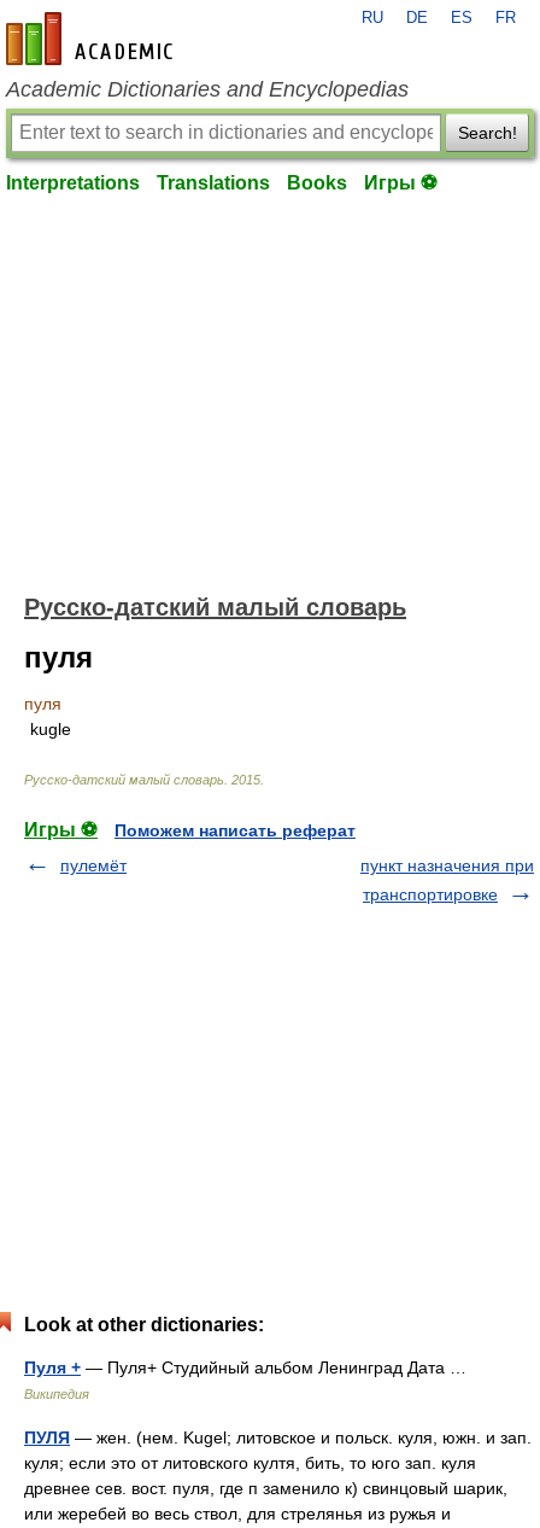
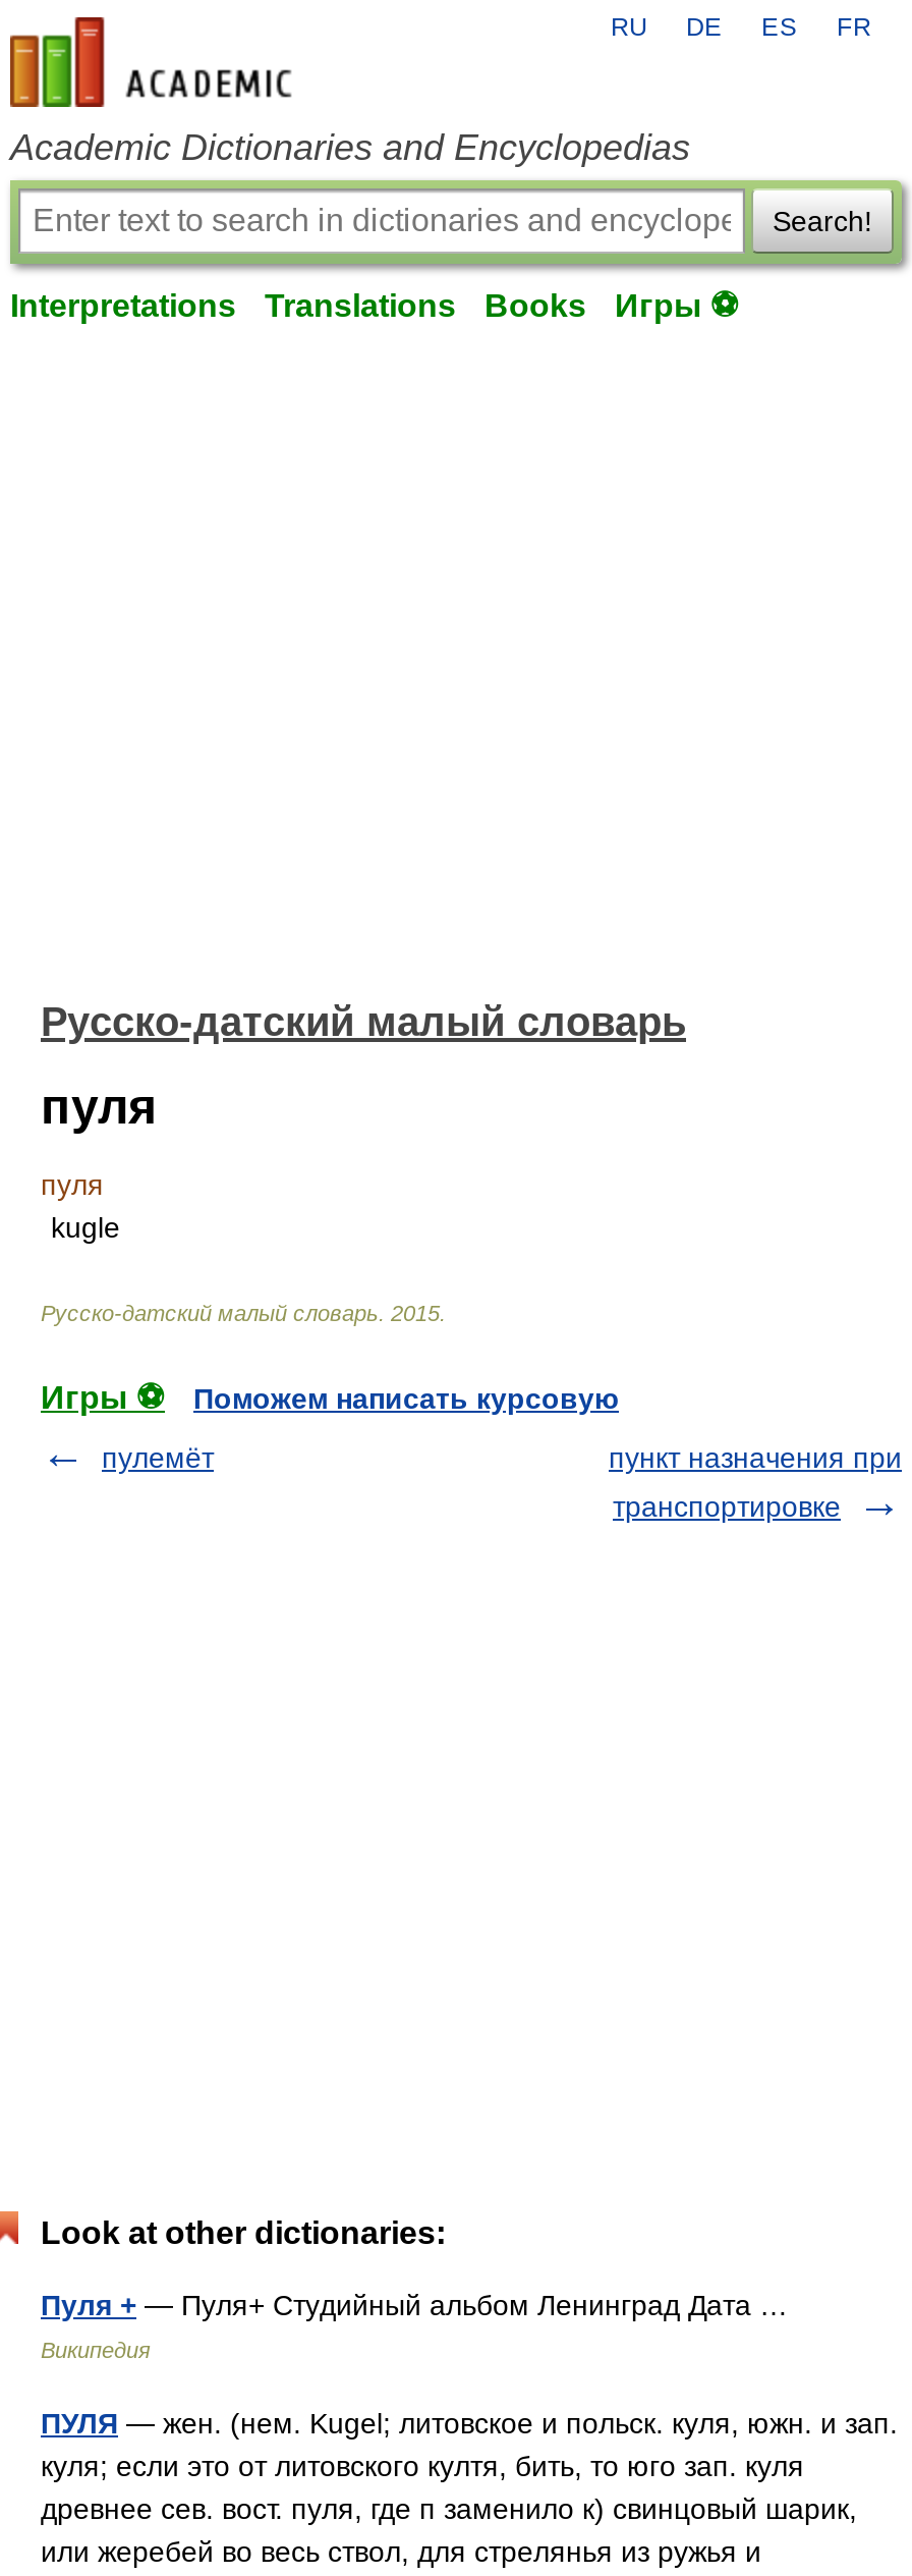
- Поможем написать реферат
+ Поможем написать курсовую
